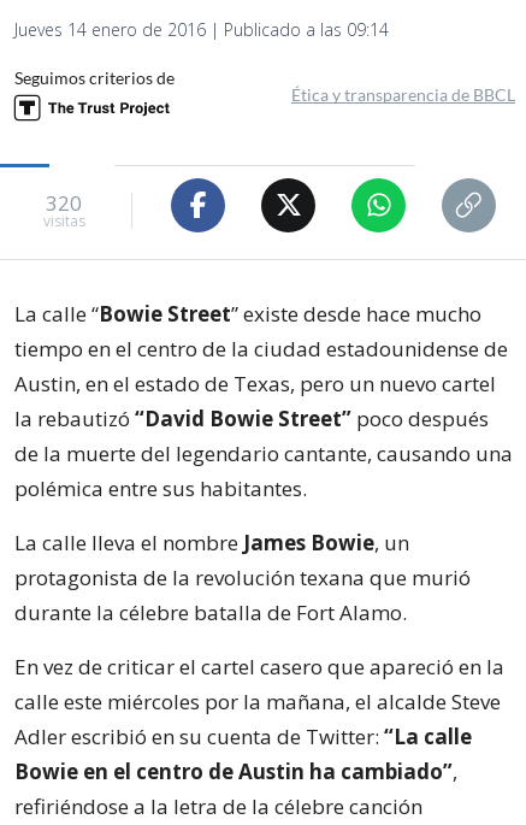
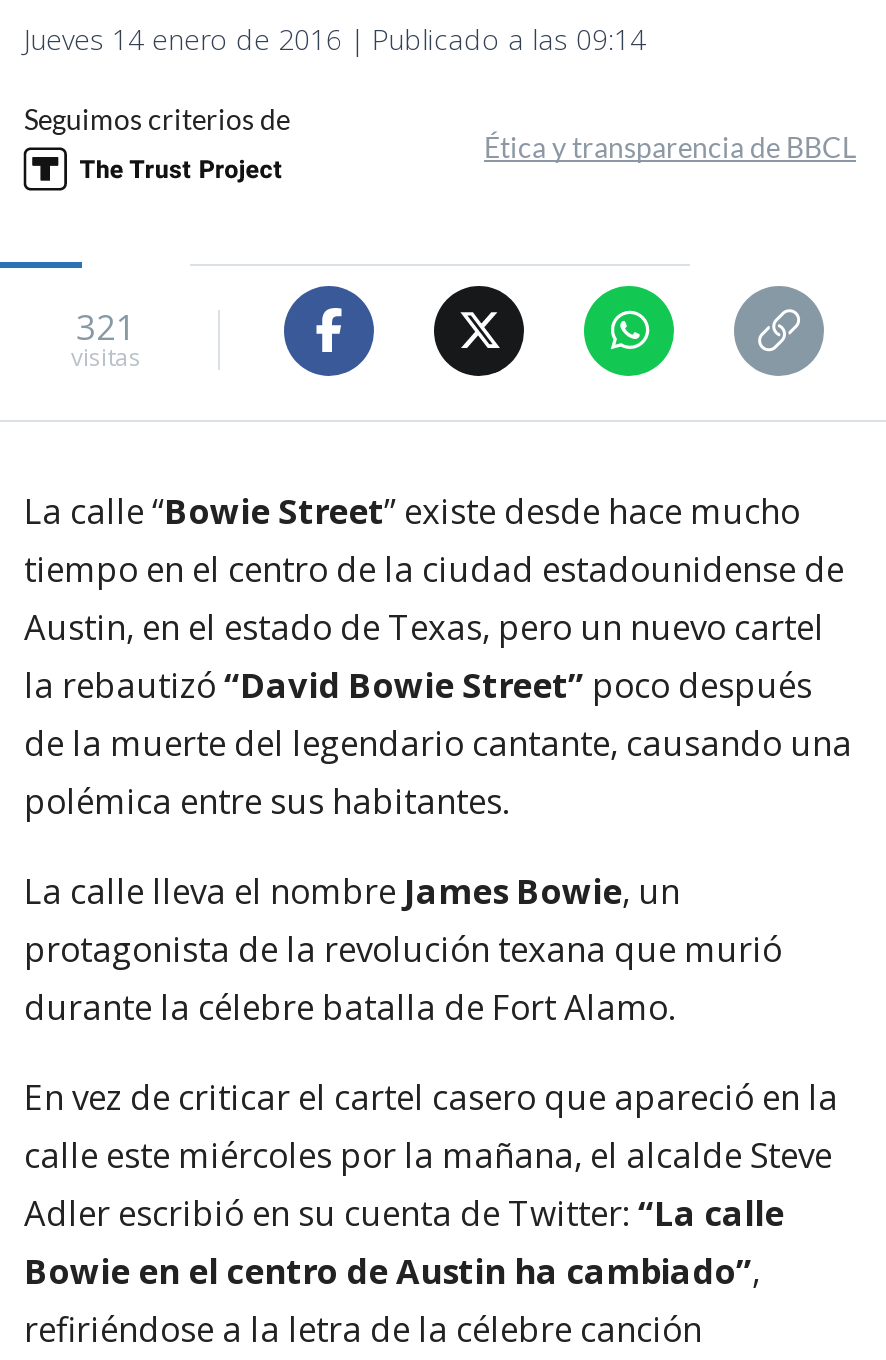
- 320
+ 321
